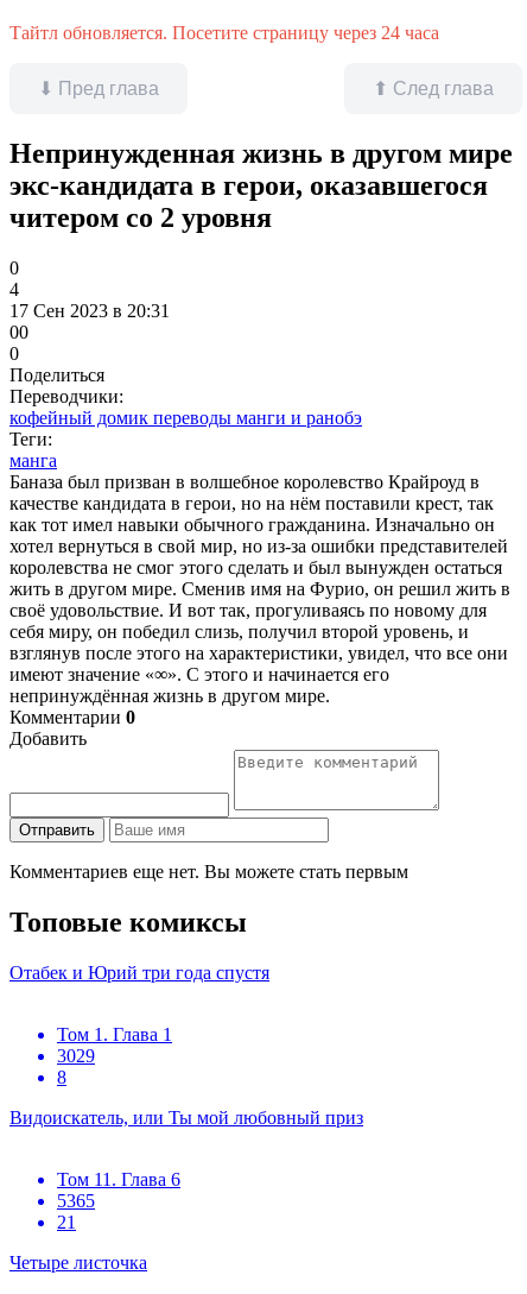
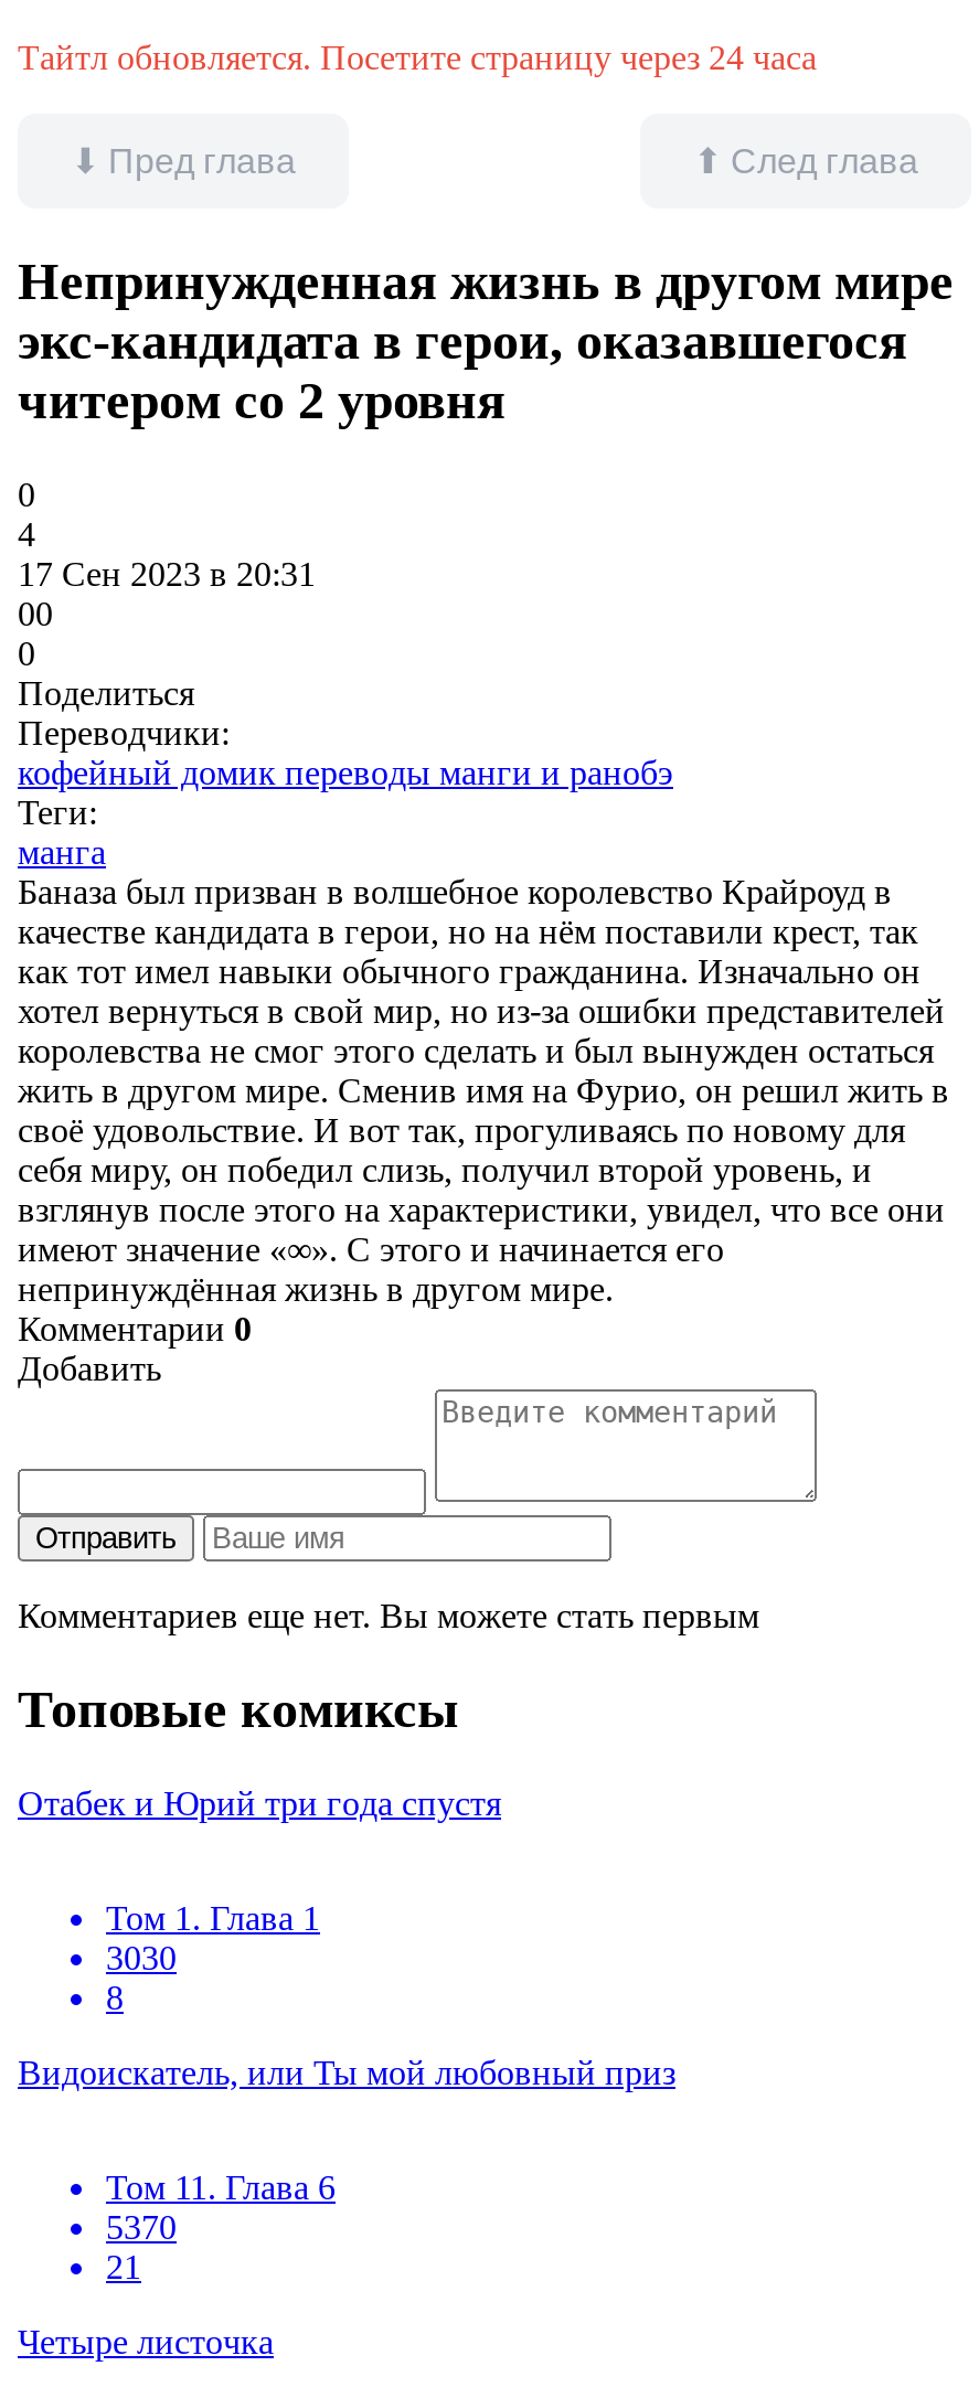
- 3029
+ 3030

- 5365
+ 5370
